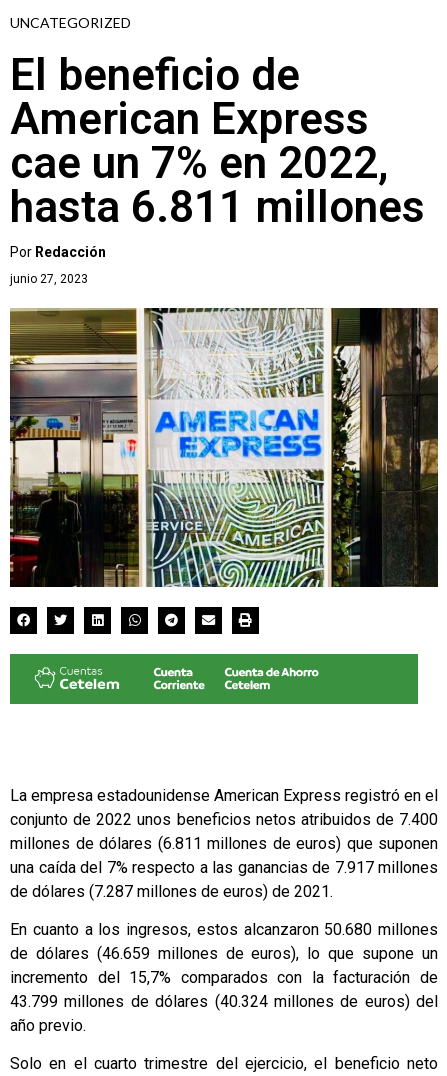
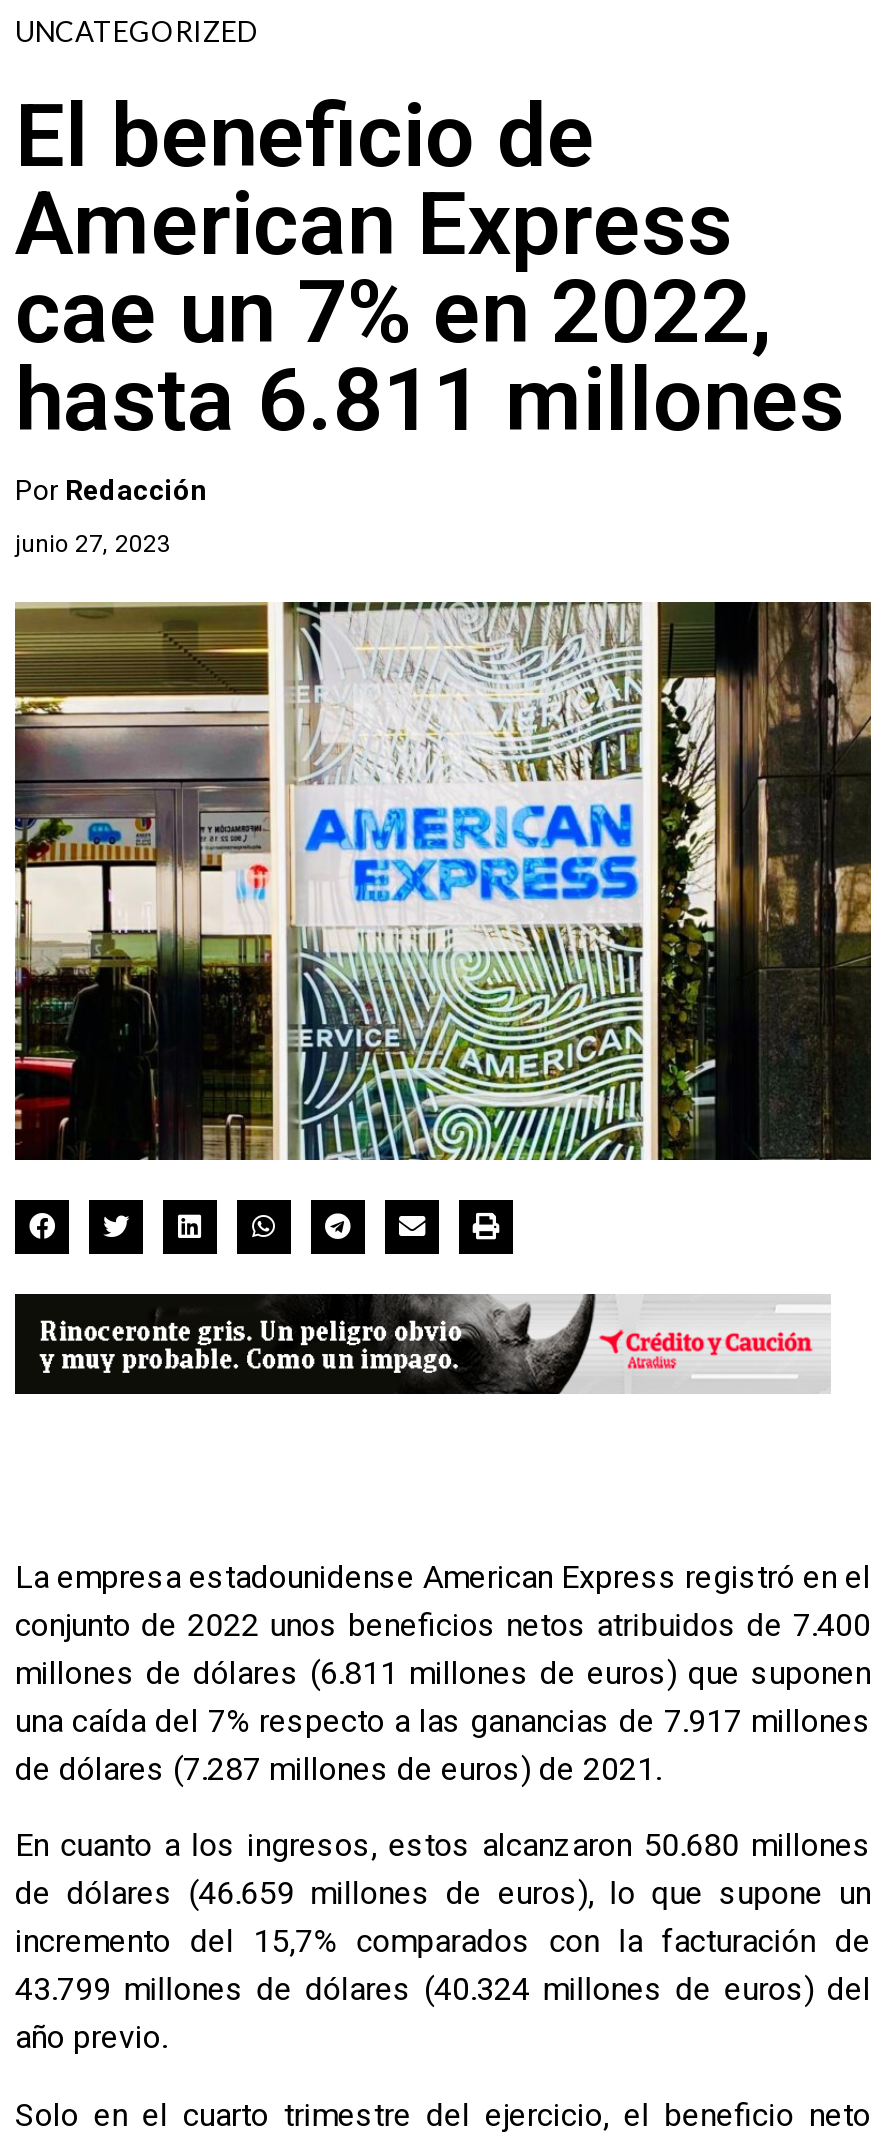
- [image]
+ [image]
